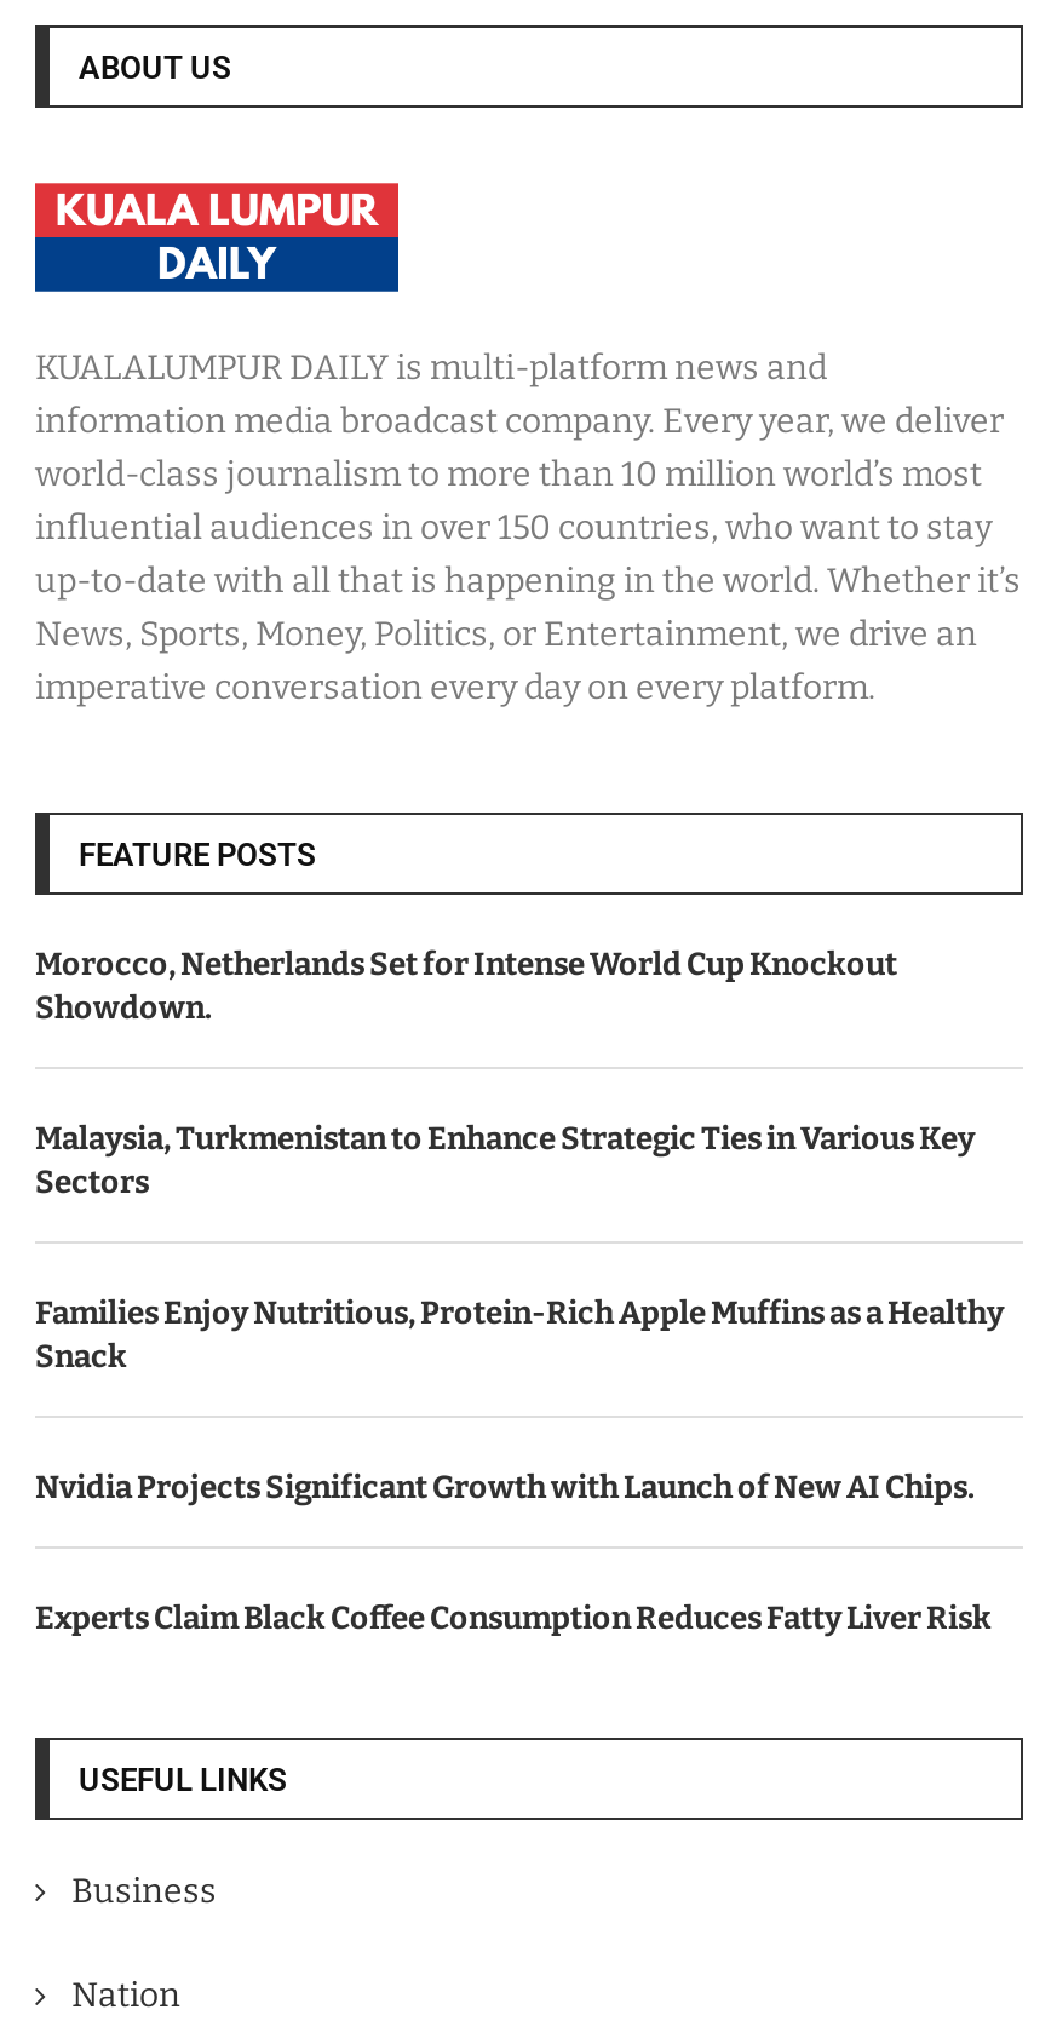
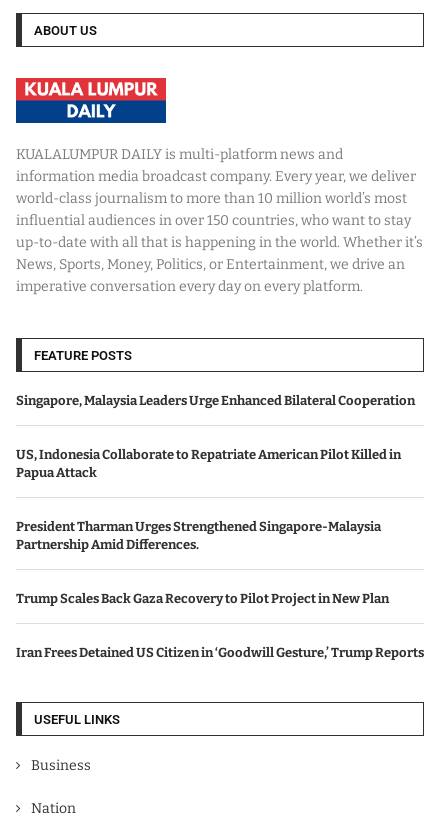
- Morocco, Netherlands Set for Intense World Cup Knockout
- Showdown.
+ Singapore, Malaysia Leaders Urge Enhanced Bilateral Cooperation

- Malaysia, Turkmenistan to Enhance Strategic Ties in Various Key
- Sectors
+ US, Indonesia Collaborate to Repatriate American Pilot Killed in
+ Papua Attack

- Families Enjoy Nutritious, Protein-Rich Apple Muffins as a Healthy
- Snack
+ President Tharman Urges Strengthened Singapore-Malaysia
+ Partnership Amid Differences.

- Nvidia Projects Significant Growth with Launch of New AI Chips.
+ Trump Scales Back Gaza Recovery to Pilot Project in New Plan

- Experts Claim Black Coffee Consumption Reduces Fatty Liver Risk
+ Iran Frees Detained US Citizen in ‘Goodwill Gesture,’ Trump Reports
